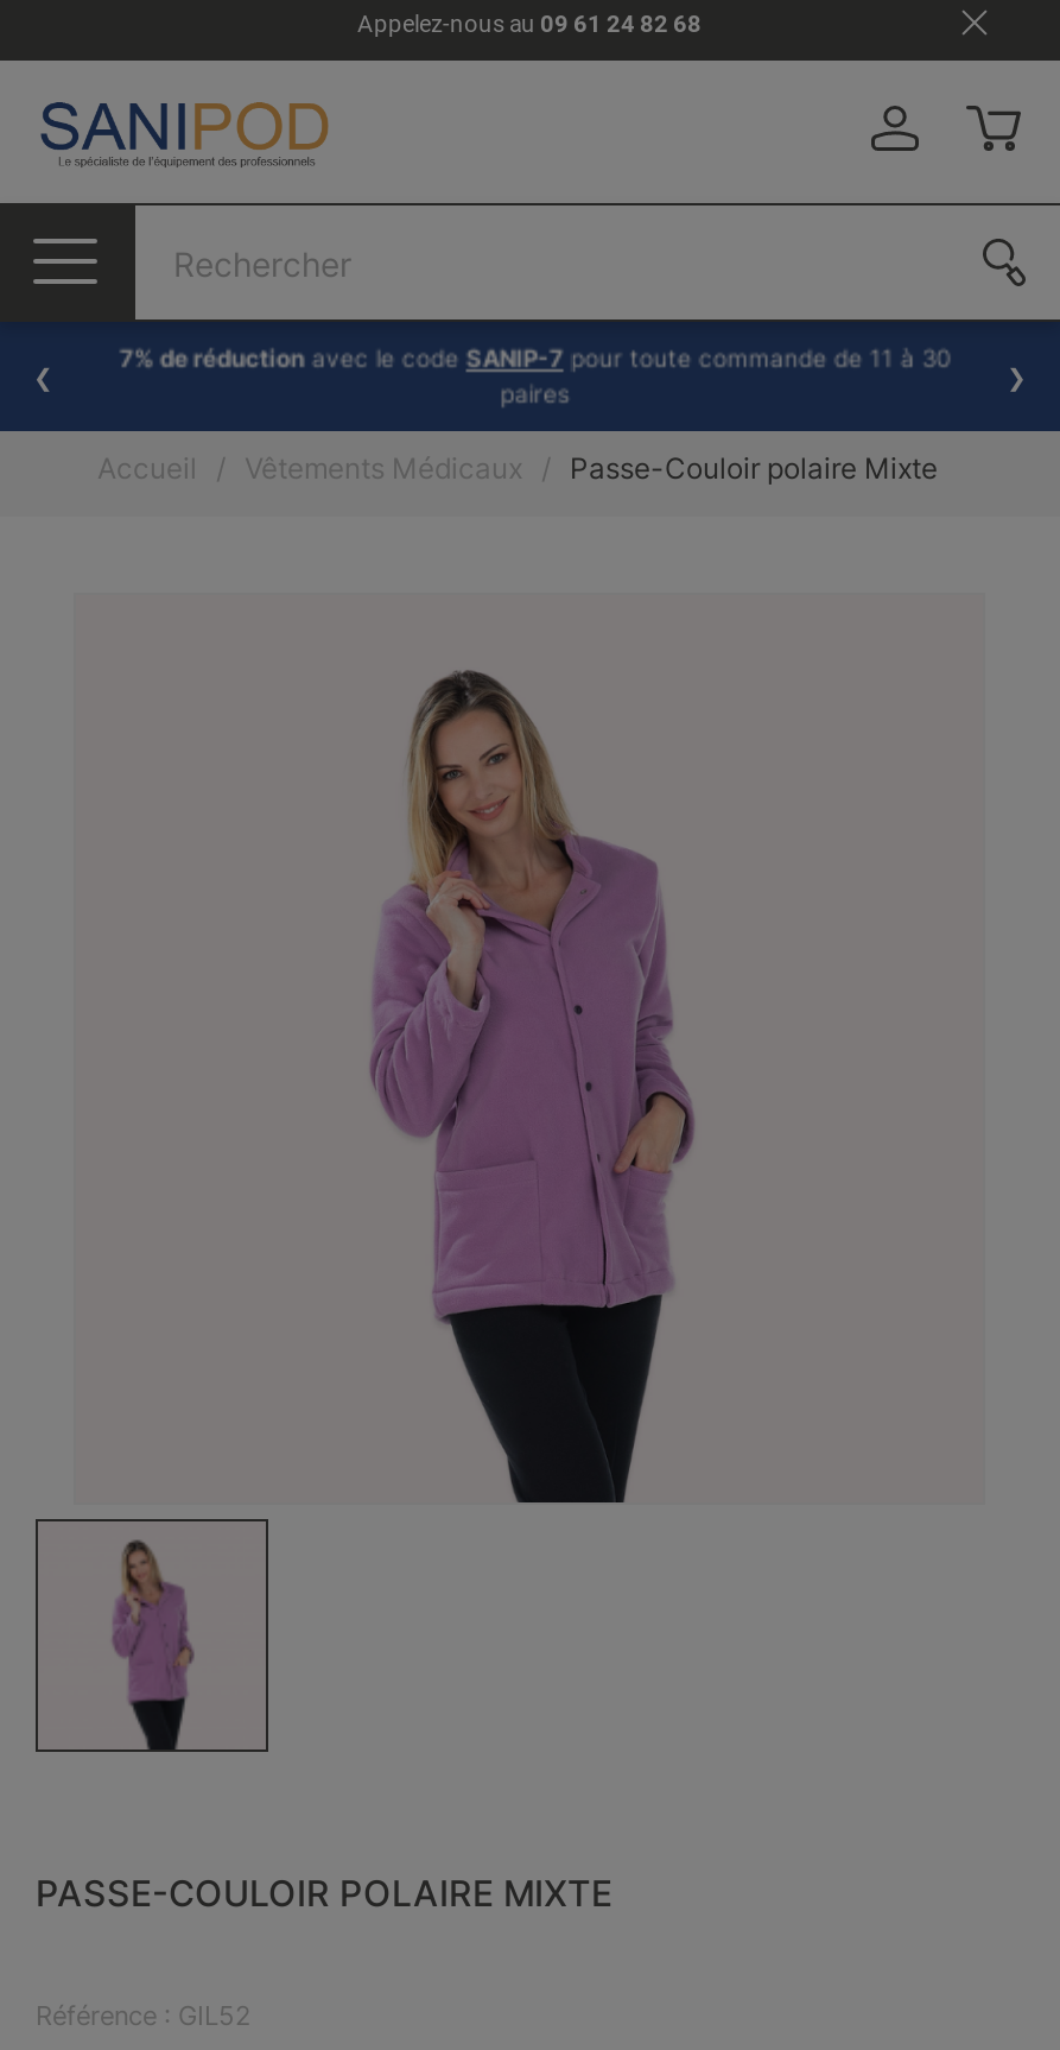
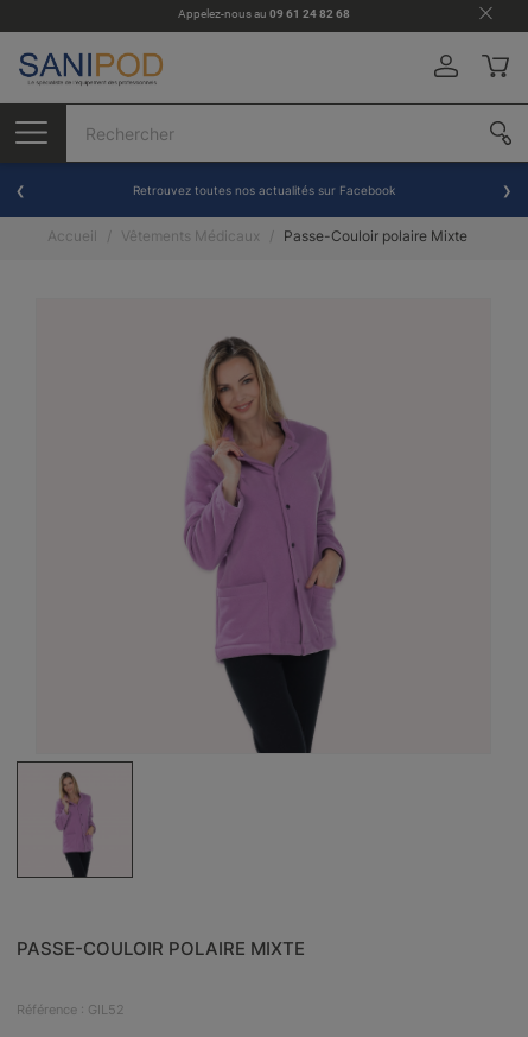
- 7% de réduction avec le code SANIP-7 pour toute commande de 11 à 30
- paires
+ Retrouvez toutes nos actualités sur Facebook
